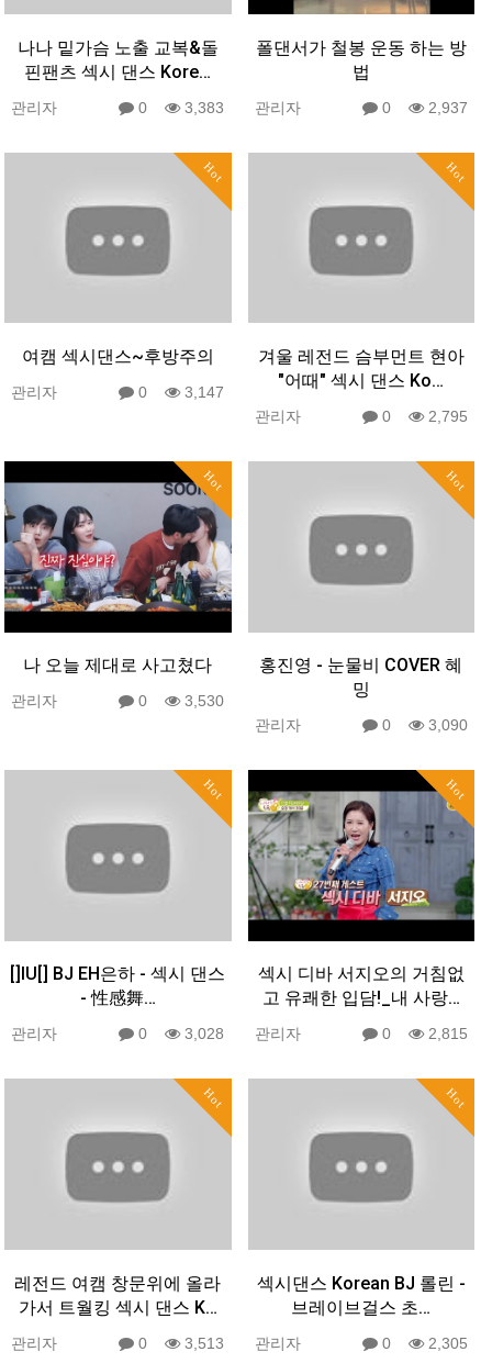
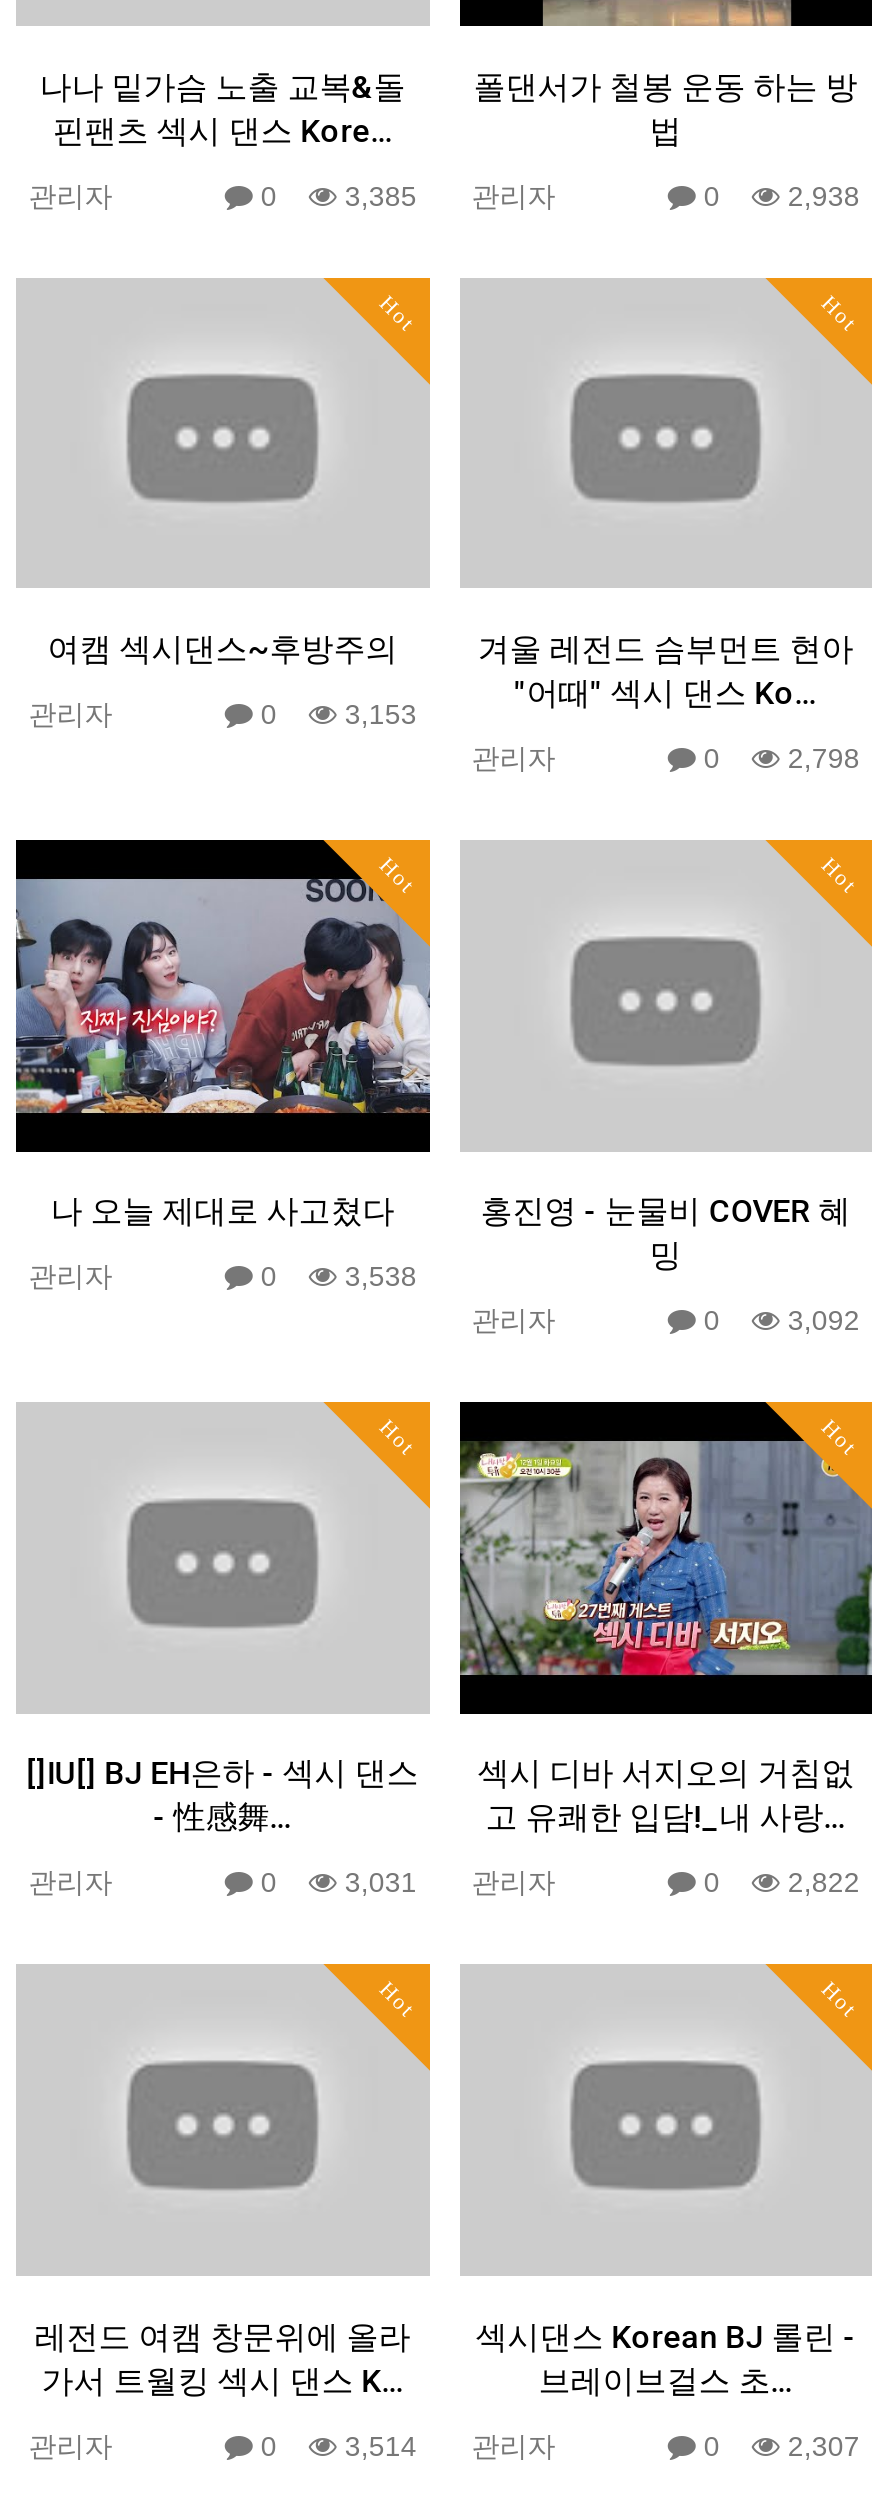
- 0 3,383 관리자
+ 0 3,385 관리자

- 0 2,937
+ 0 2,938

- 0 3,147
+ 0 3,153

- 0 2,795
+ 0 2,798

- 0 3,530
+ 0 3,538

- 0 3,090
+ 0 3,092

- 0 3,028 관리자
+ 0 3,031 관리자

- 0 2,815
+ 0 2,822

- 0 3,513 관리자
+ 0 3,514 관리자

- 0 2,305
+ 0 2,307
